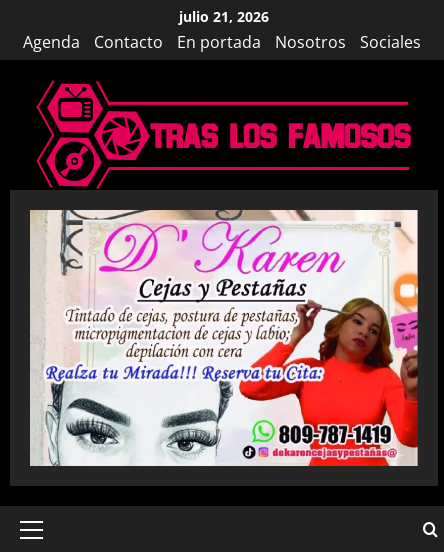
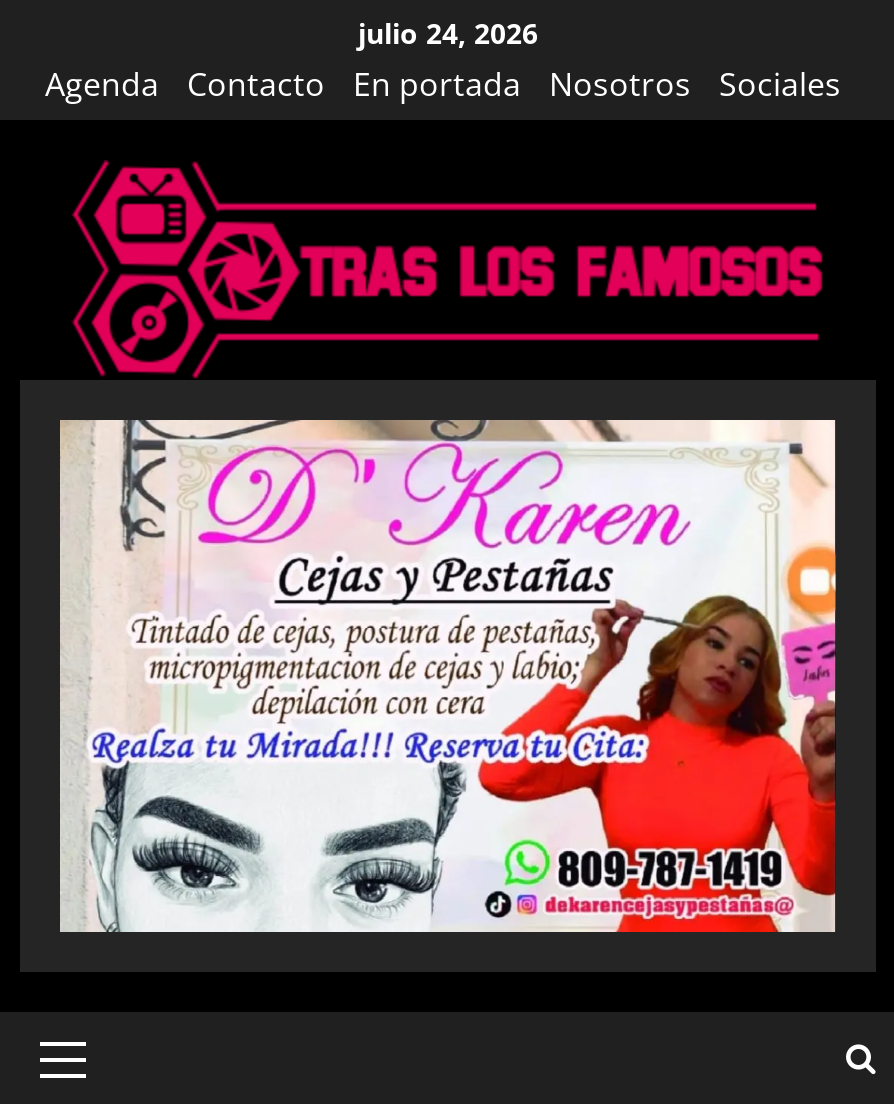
- julio 21, 2026
+ julio 24, 2026
